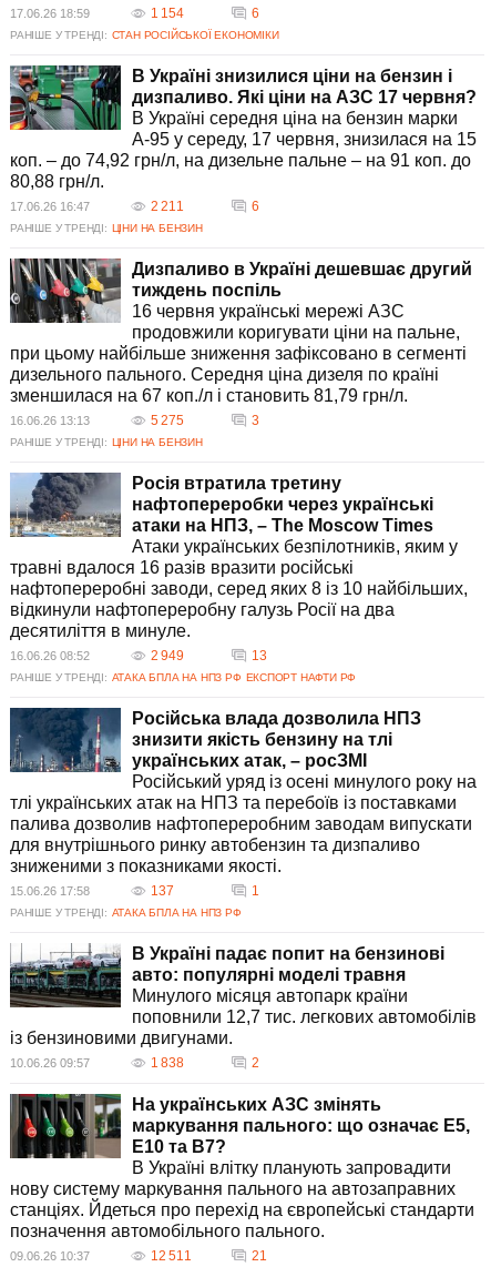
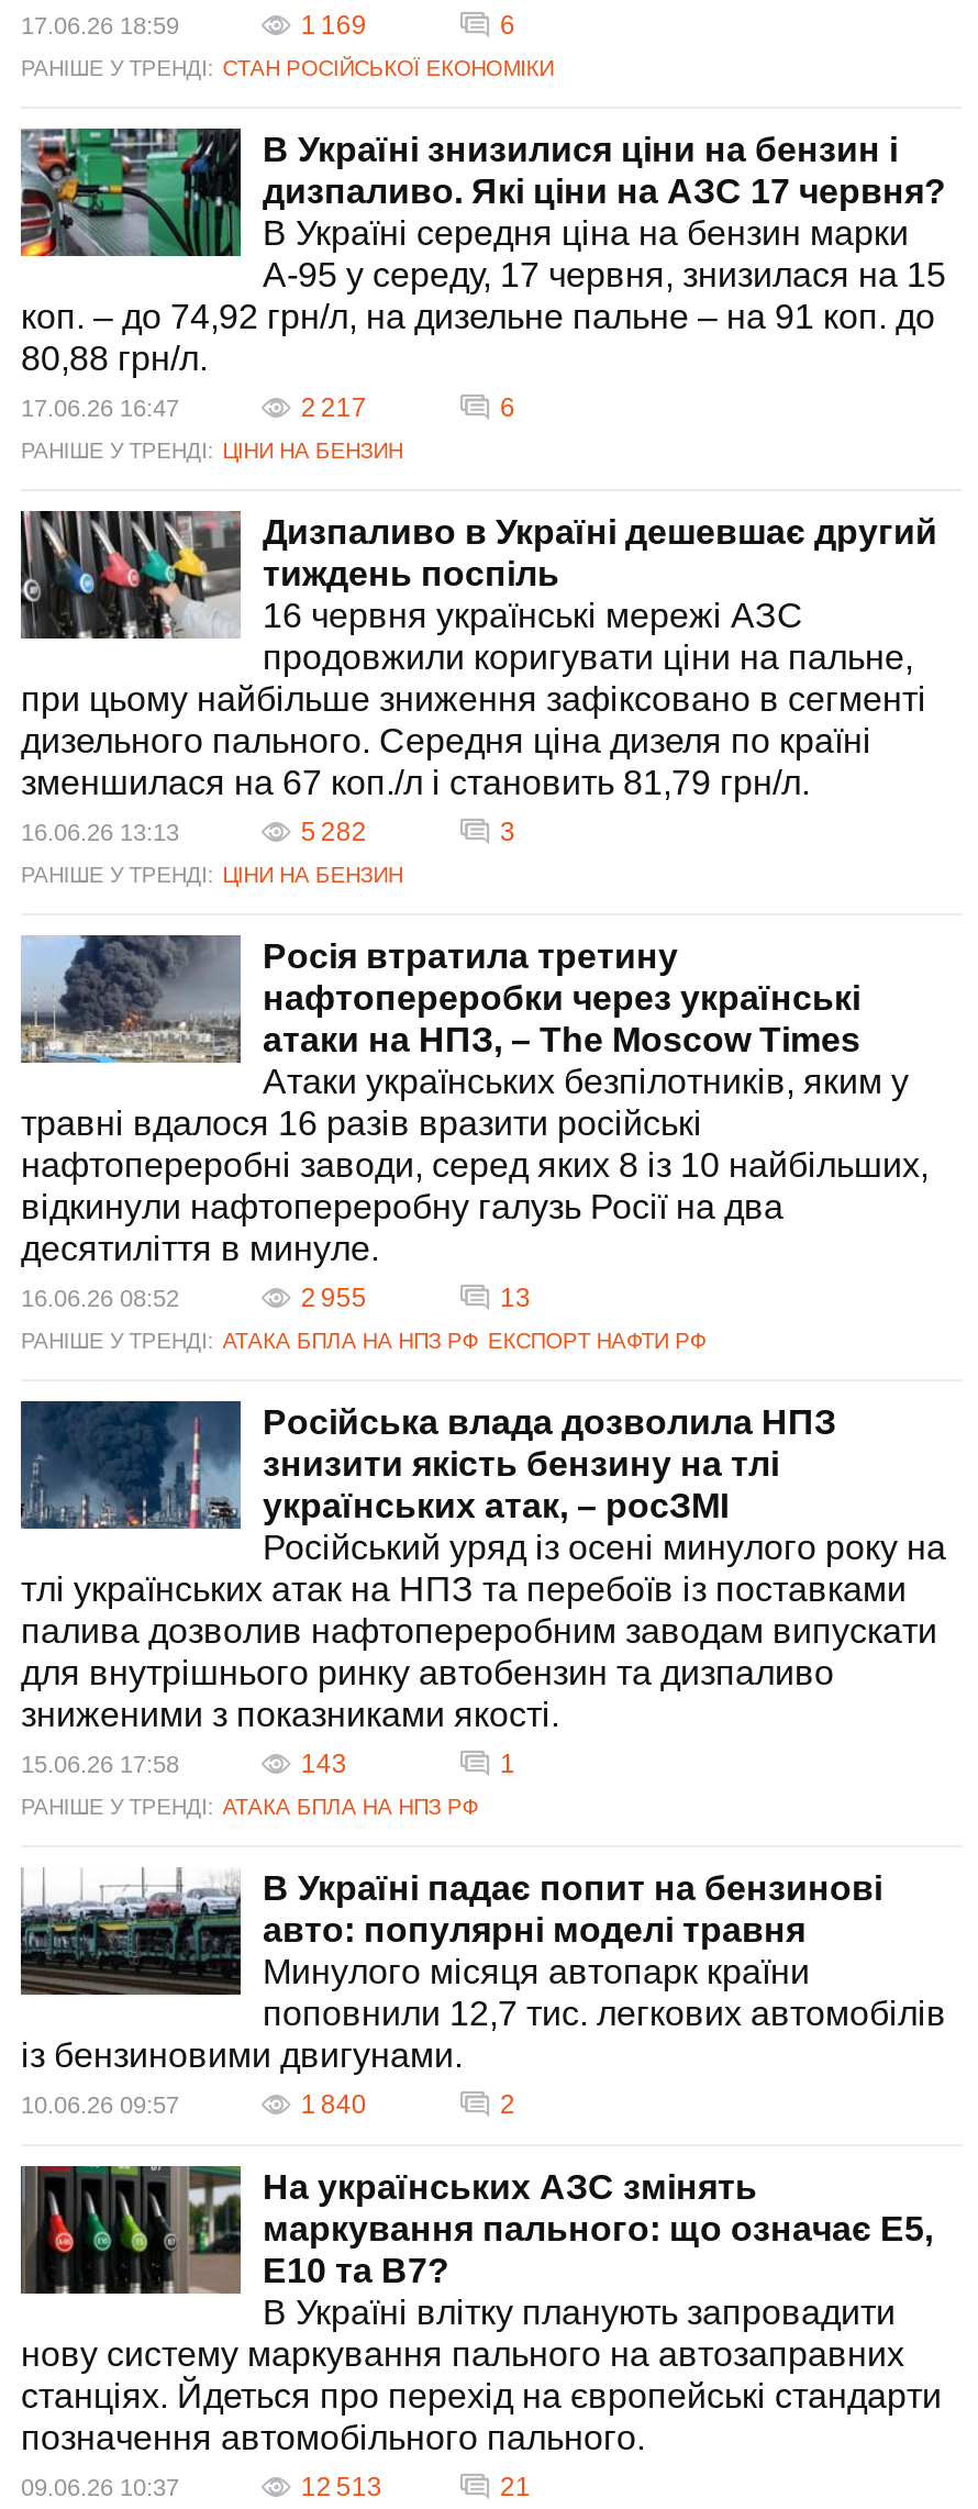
- 1 154
+ 1 169

- 2 211
+ 2 217

- 5 275
+ 5 282

- 2 949
+ 2 955

- 137
+ 143

- 1 838
+ 1 840

- 12 511
+ 12 513
